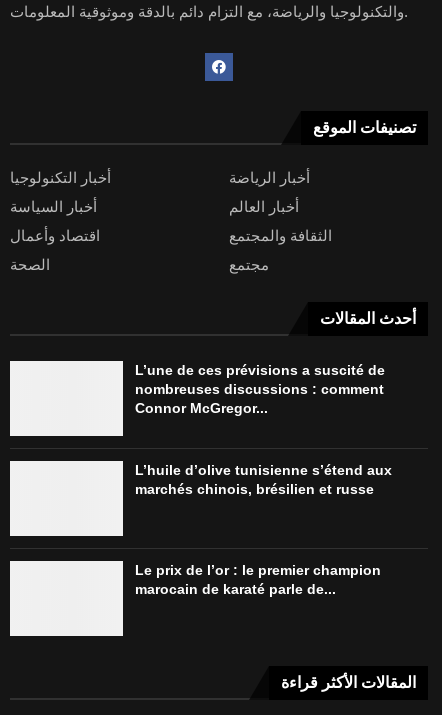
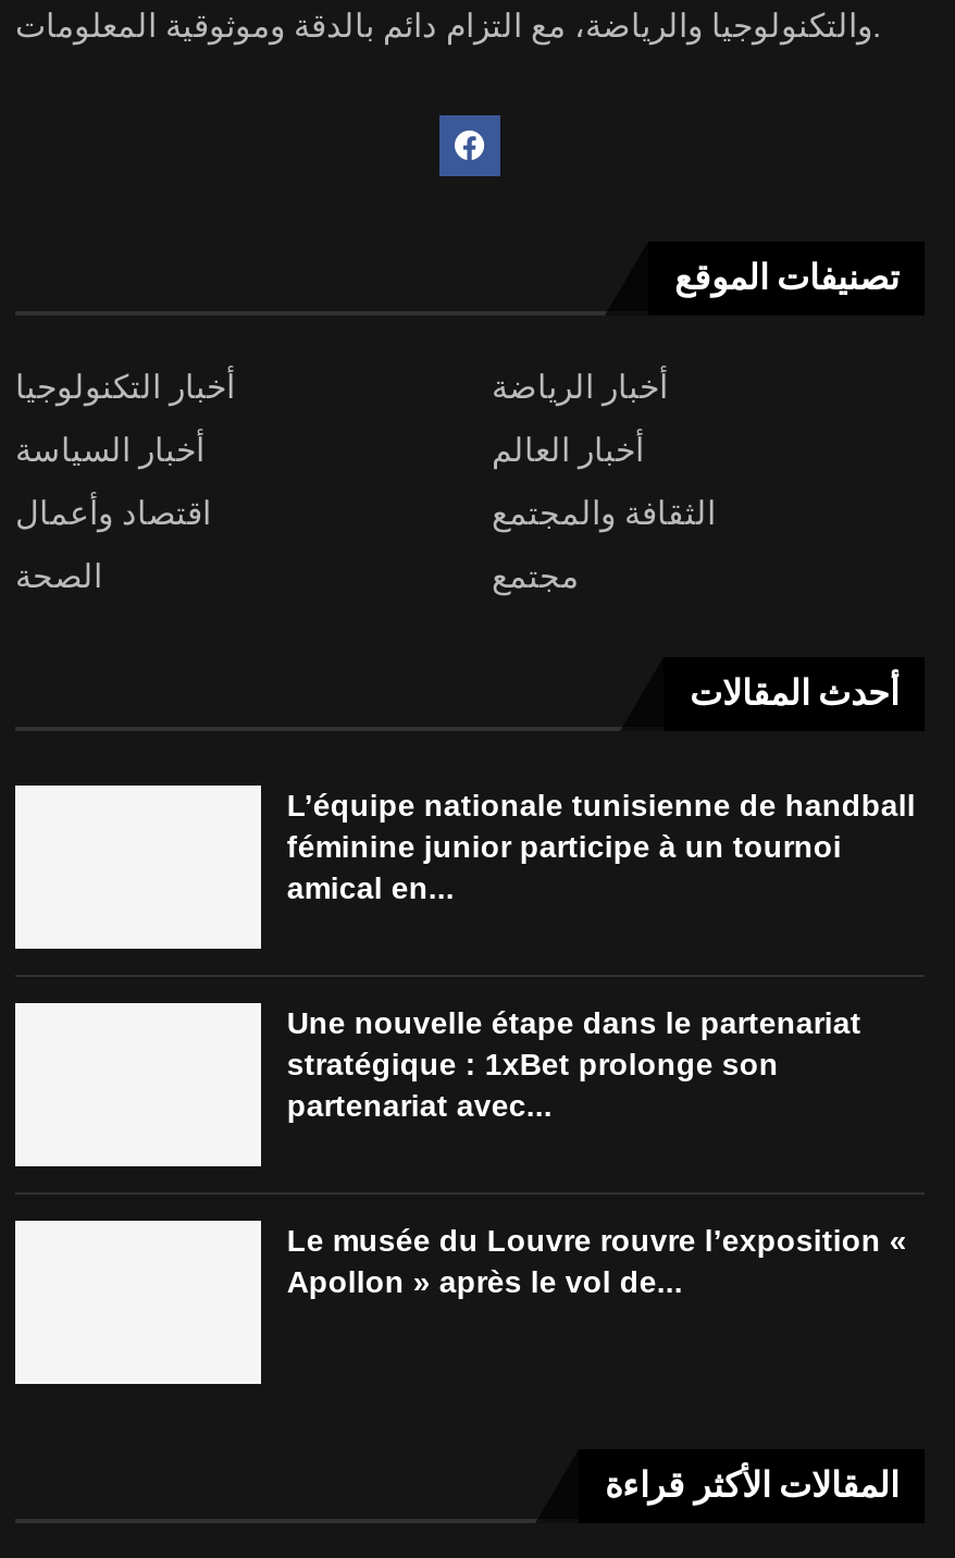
- L’une de ces prévisions a suscité de
- nombreuses discussions : comment
- Connor McGregor...
+ L’équipe nationale tunisienne de handball
+ féminine junior participe à un tournoi
+ amical en...

- L’huile d’olive tunisienne s’étend aux
- marchés chinois, brésilien et russe
+ Une nouvelle étape dans le partenariat
+ stratégique : 1xBet prolonge son
+ partenariat avec...

- Le prix de l’or : le premier champion
- marocain de karaté parle de...
+ Le musée du Louvre rouvre l’exposition «
+ Apollon » après le vol de...
